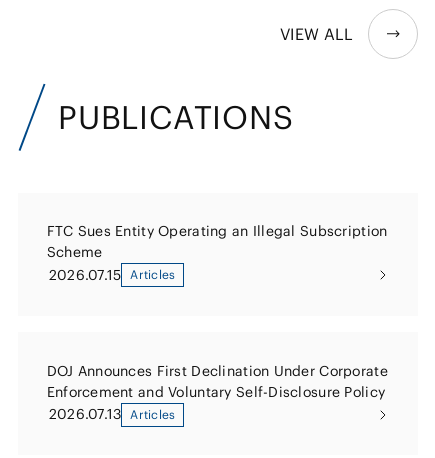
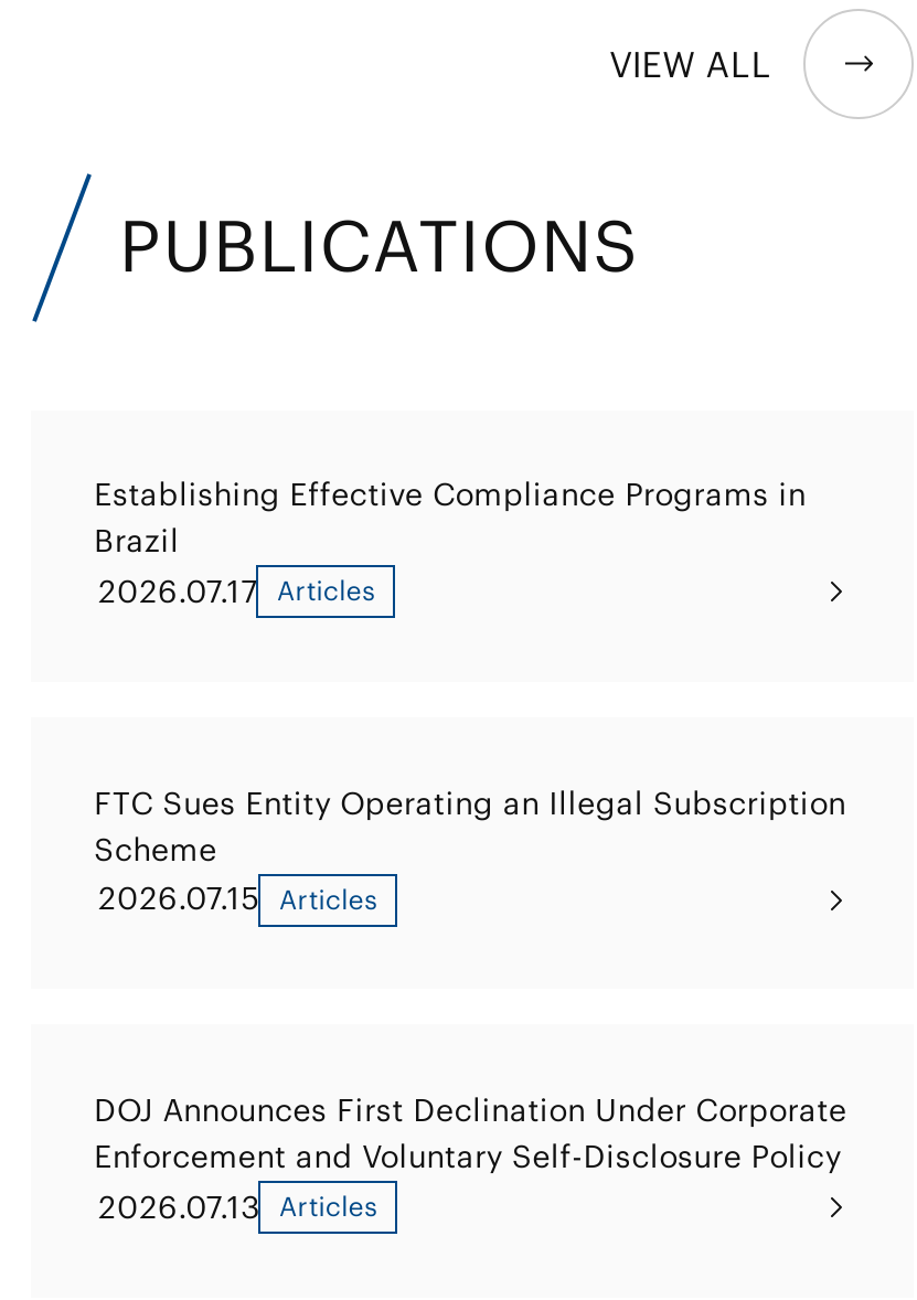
+ Establishing Effective Compliance Programs in
+ Brazil
+ 2026.07.17 Articles
